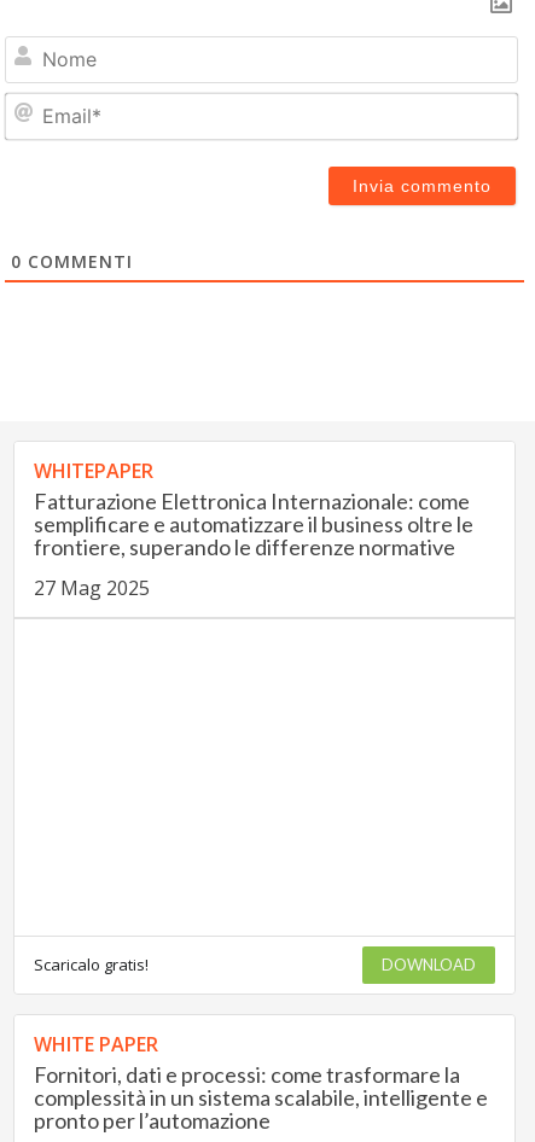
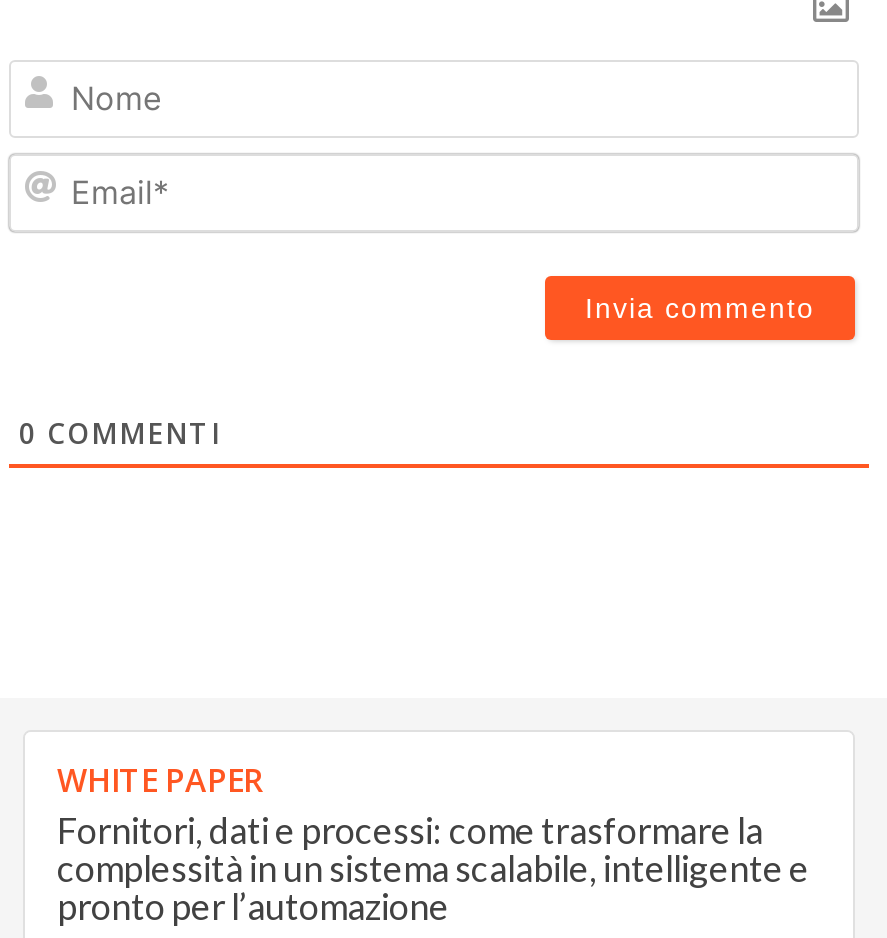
- WHITEPAPER
- Fatturazione Elettronica Internazionale: come
- semplificare e automatizzare il business oltre le
- frontiere, superando le differenze normative
- 27 Mag 2025

- Scaricalo gratis!
- DOWNLOAD
